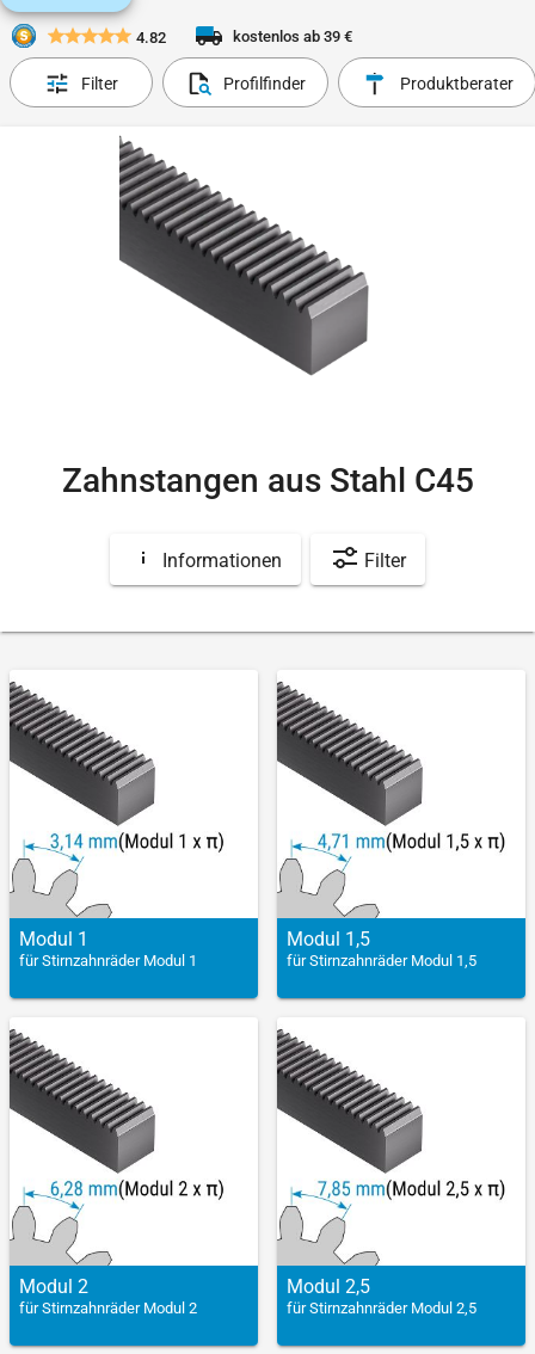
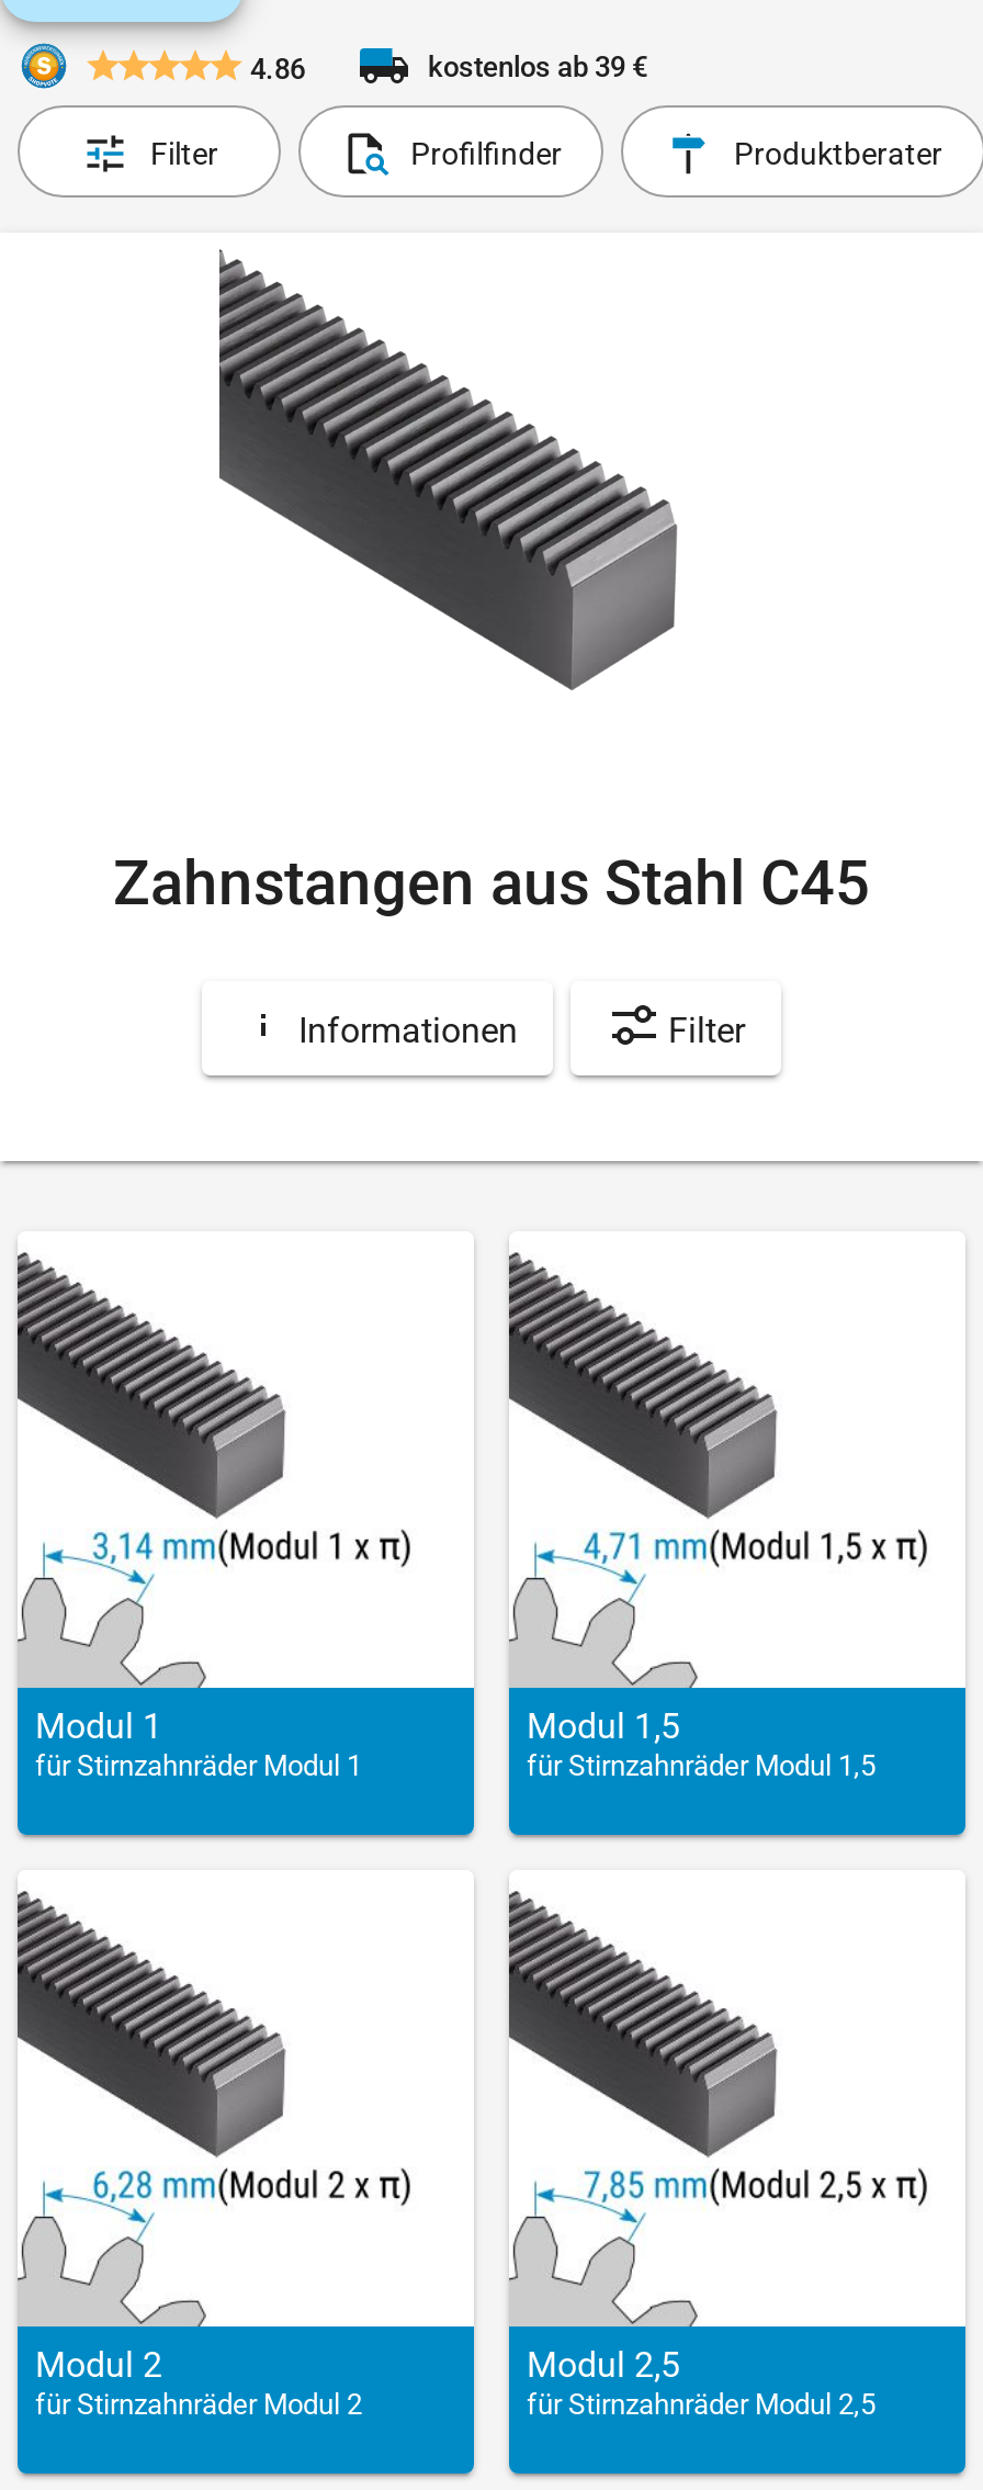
- 4.82
+ 4.86
